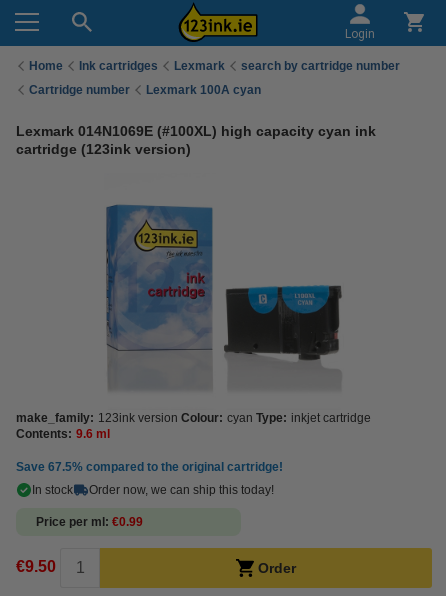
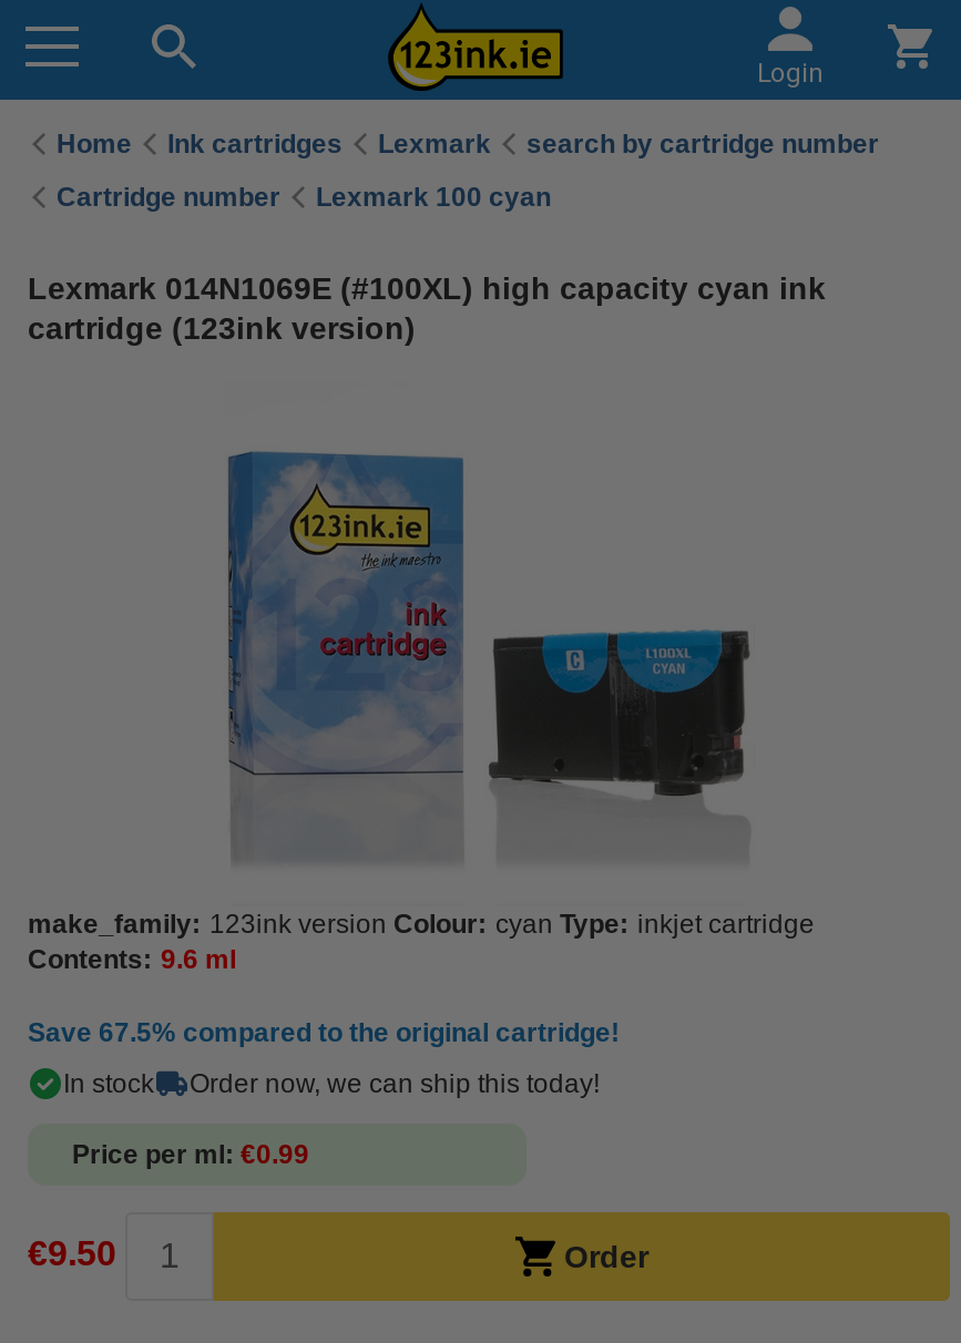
- Lexmark 100A cyan
+ Lexmark 100 cyan
